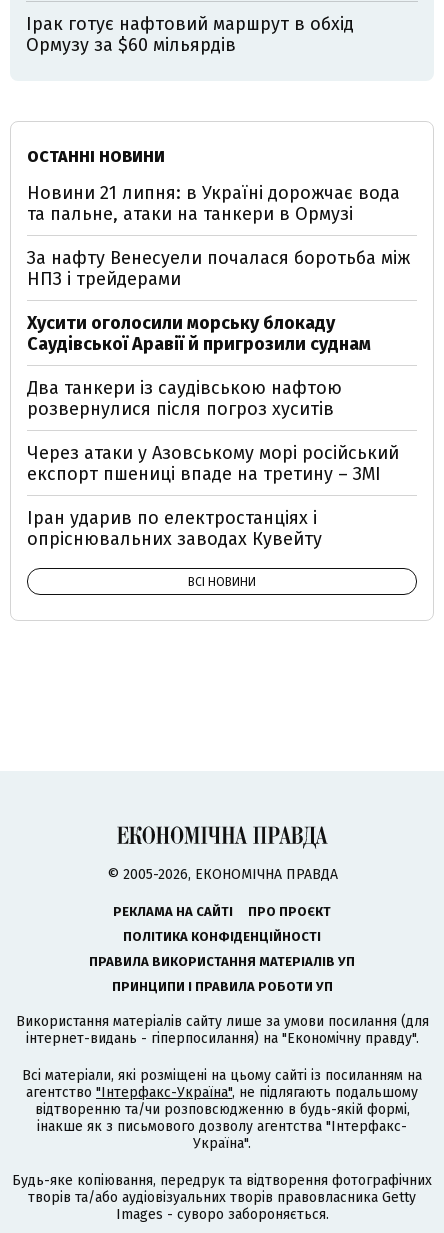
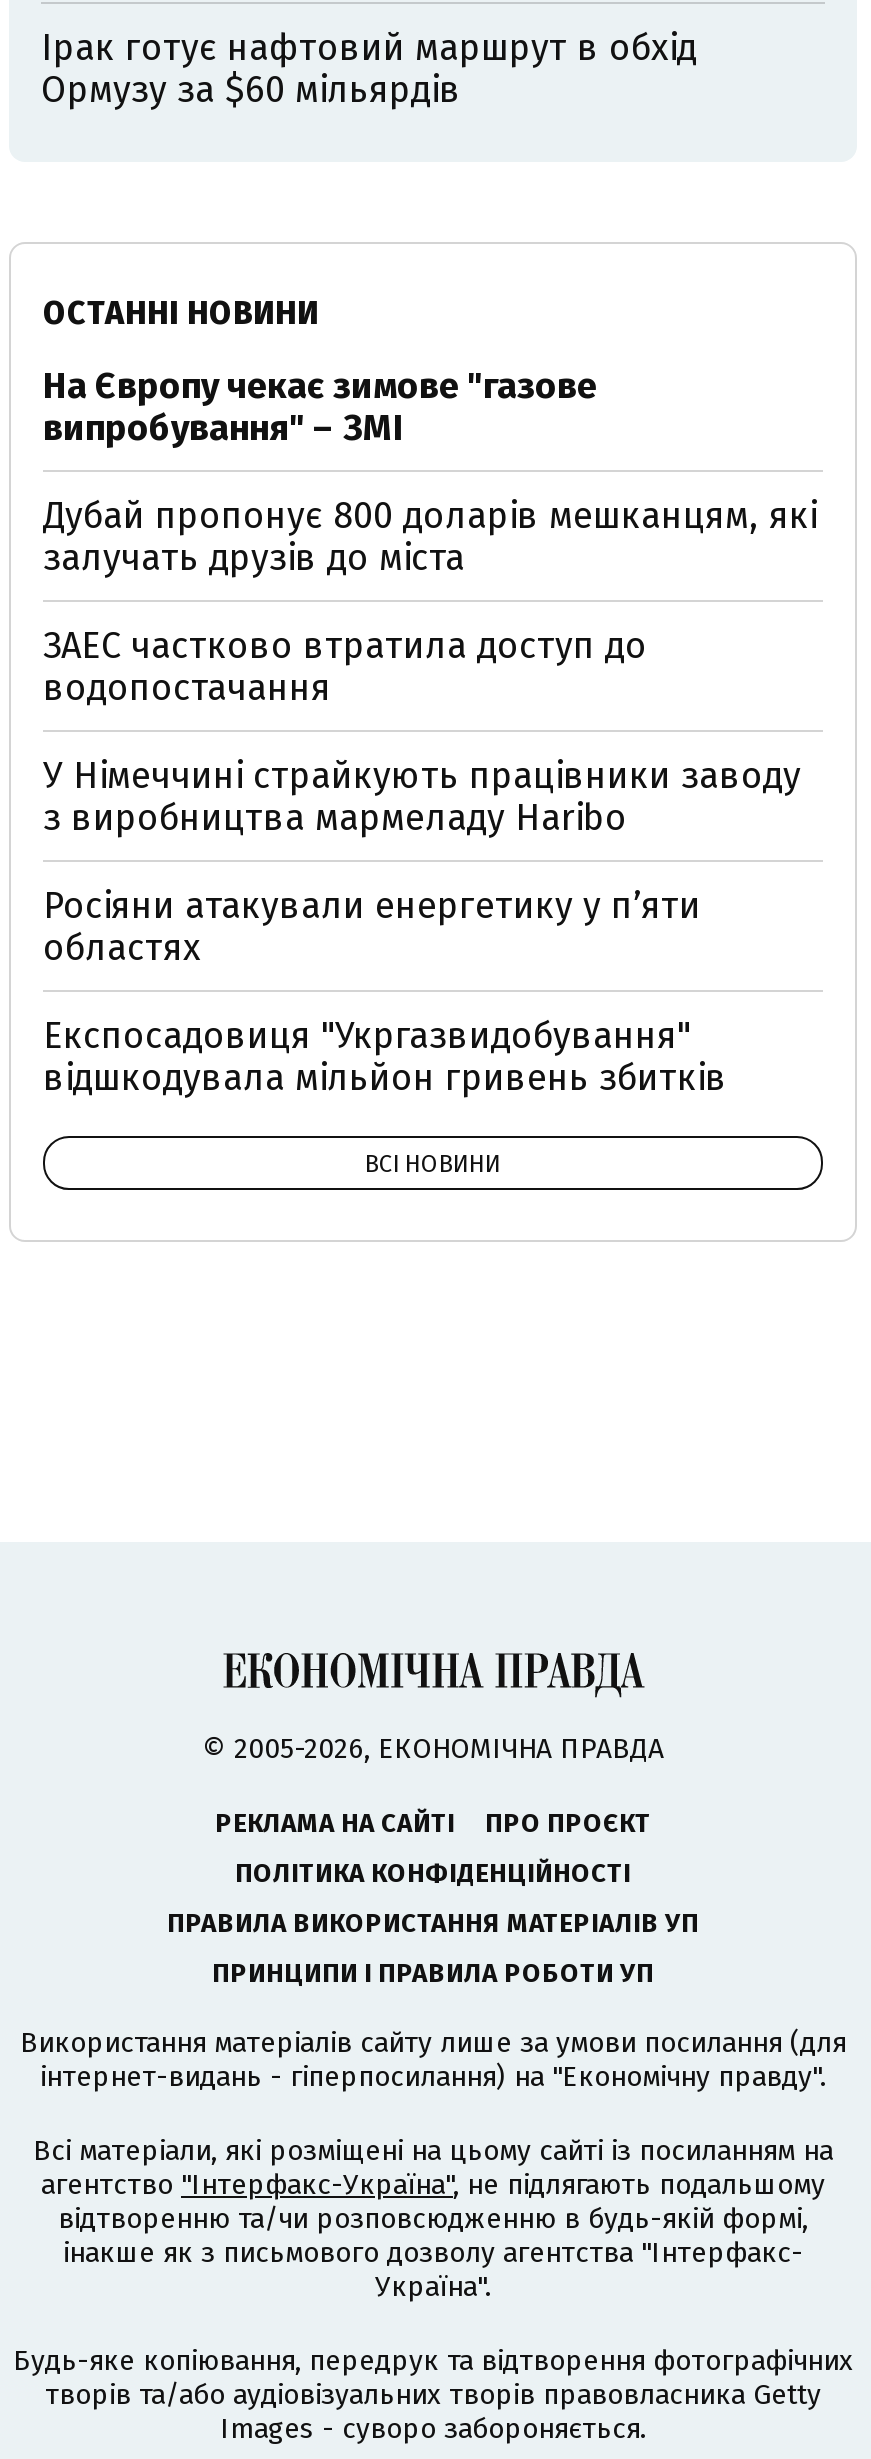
- Новини 21 липня: в Україні дорожчає вода
- та пальне, атаки на танкери в Ормузі
+ На Європу чекає зимове "газове
+ випробування" – ЗМІ

- За нафту Венесуели почалася боротьба між
- НПЗ і трейдерами
+ Дубай пропонує 800 доларів мешканцям, які
+ залучать друзів до міста

- Хусити оголосили морську блокаду
- Саудівської Аравії й пригрозили суднам
+ ЗАЕС частково втратила доступ до
+ водопостачання

- Два танкери із саудівською нафтою
- розвернулися після погроз хуситів
+ У Німеччині страйкують працівники заводу
+ з виробництва мармеладу Haribo

- Через атаки у Азовському морі російський
- експорт пшениці впаде на третину – ЗМІ
+ Росіяни атакували енергетику у пʼяти
+ областях

- Іран ударив по електростанціях і
- опріснювальних заводах Кувейту
+ Експосадовиця "Укргазвидобування"
+ відшкодувала мільйон гривень збитків
